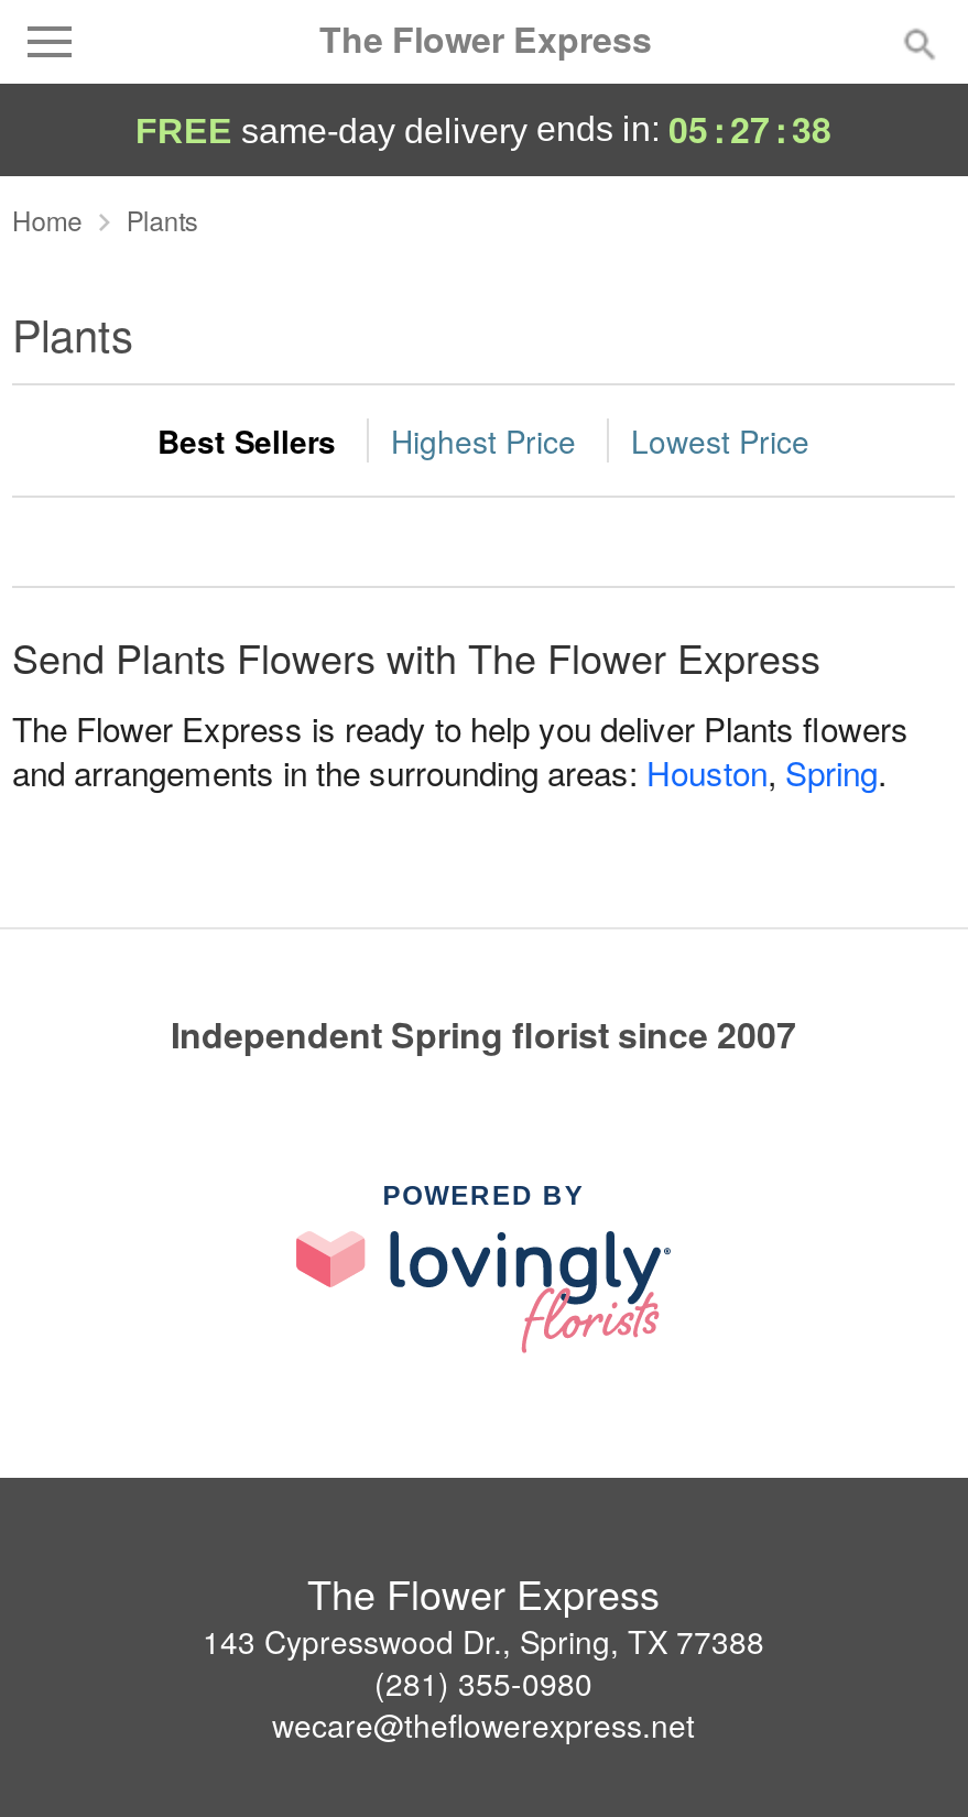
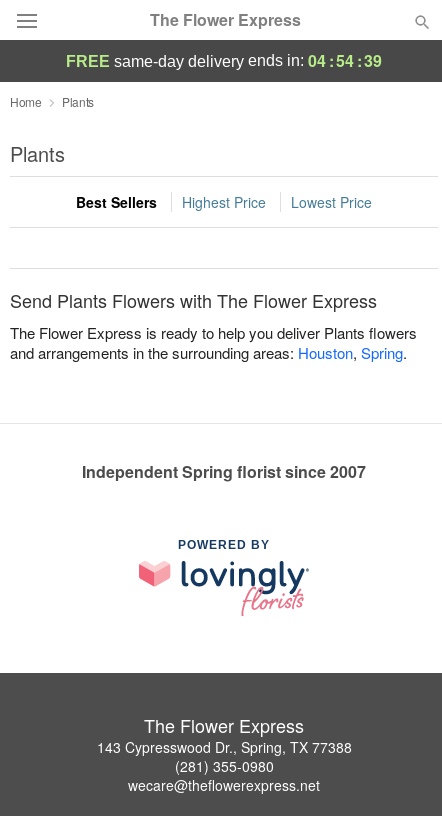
- FREE same-day delivery ends in: 05 : 27 : 38
+ FREE same-day delivery ends in: 04 : 54 : 39
